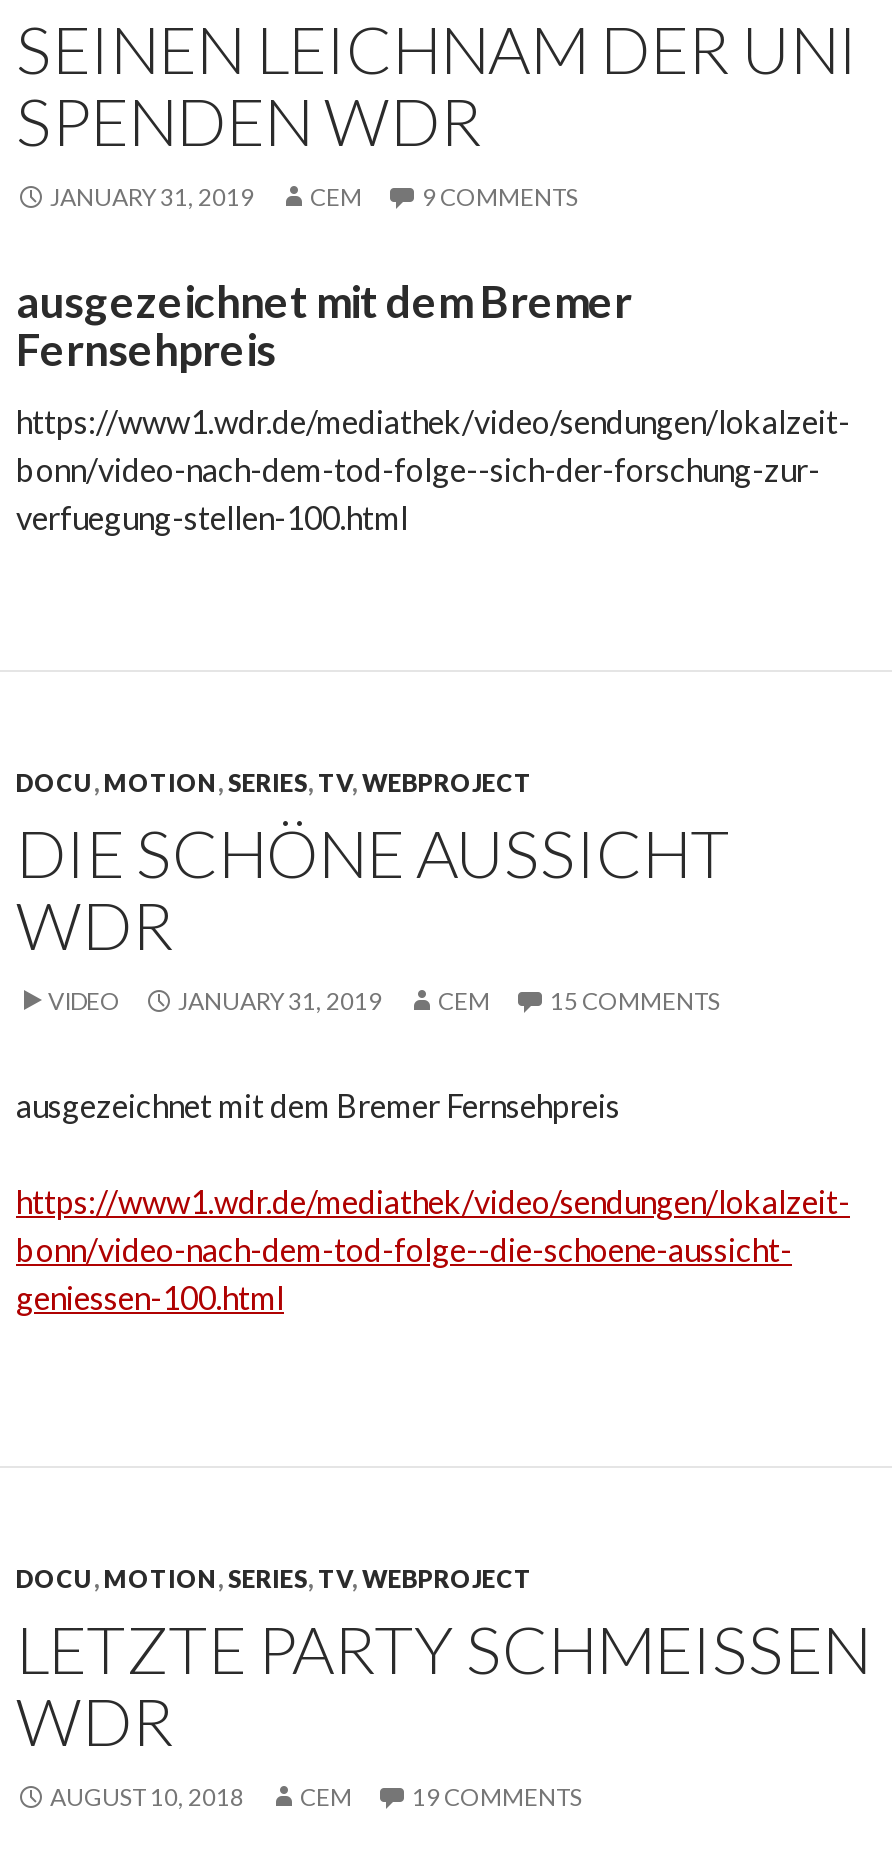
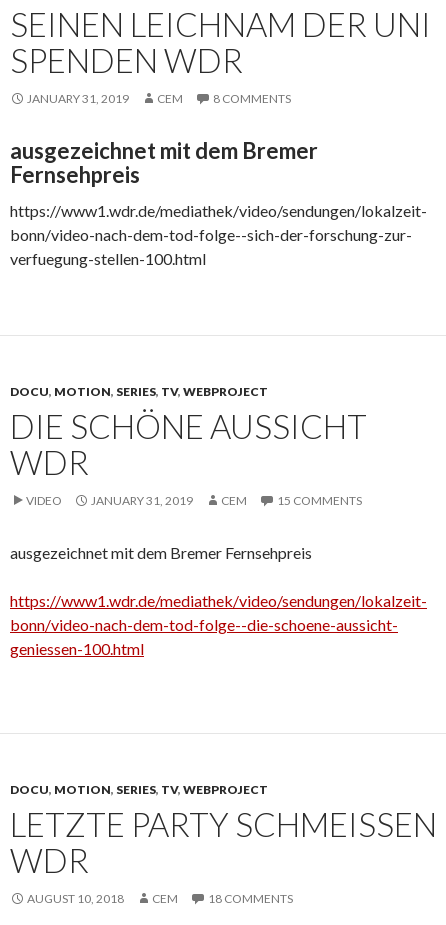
- JANUARY 31, 2019 CEM 9 COMMENTS
+ JANUARY 31, 2019 CEM 8 COMMENTS

- AUGUST 10, 2018 CEM 19 COMMENTS
+ AUGUST 10, 2018 CEM 18 COMMENTS
